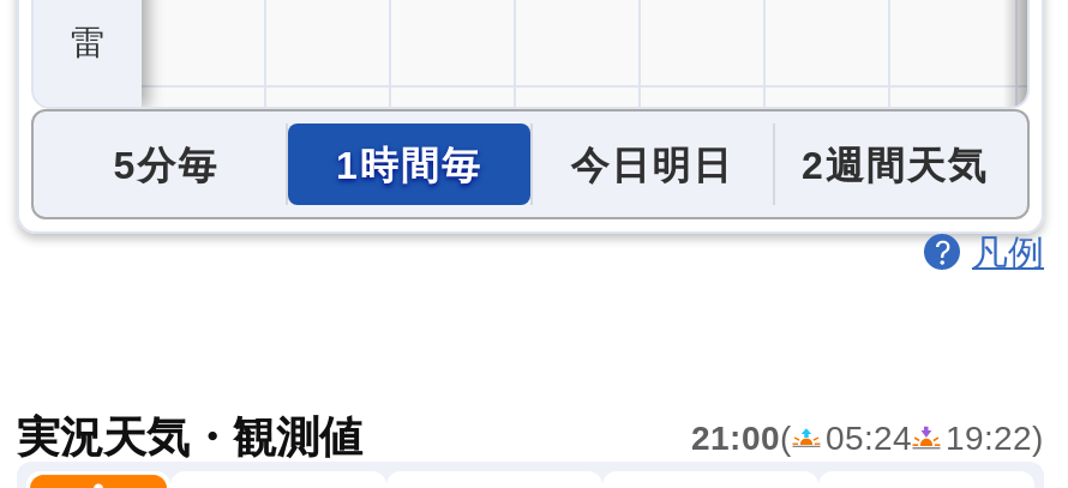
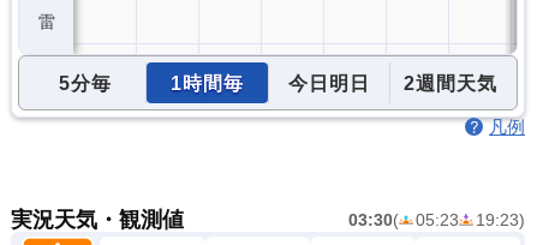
- 21:00(
- 05:24
- 19:22)
+ 03:30(
+ 05:23
+ 19:23)
